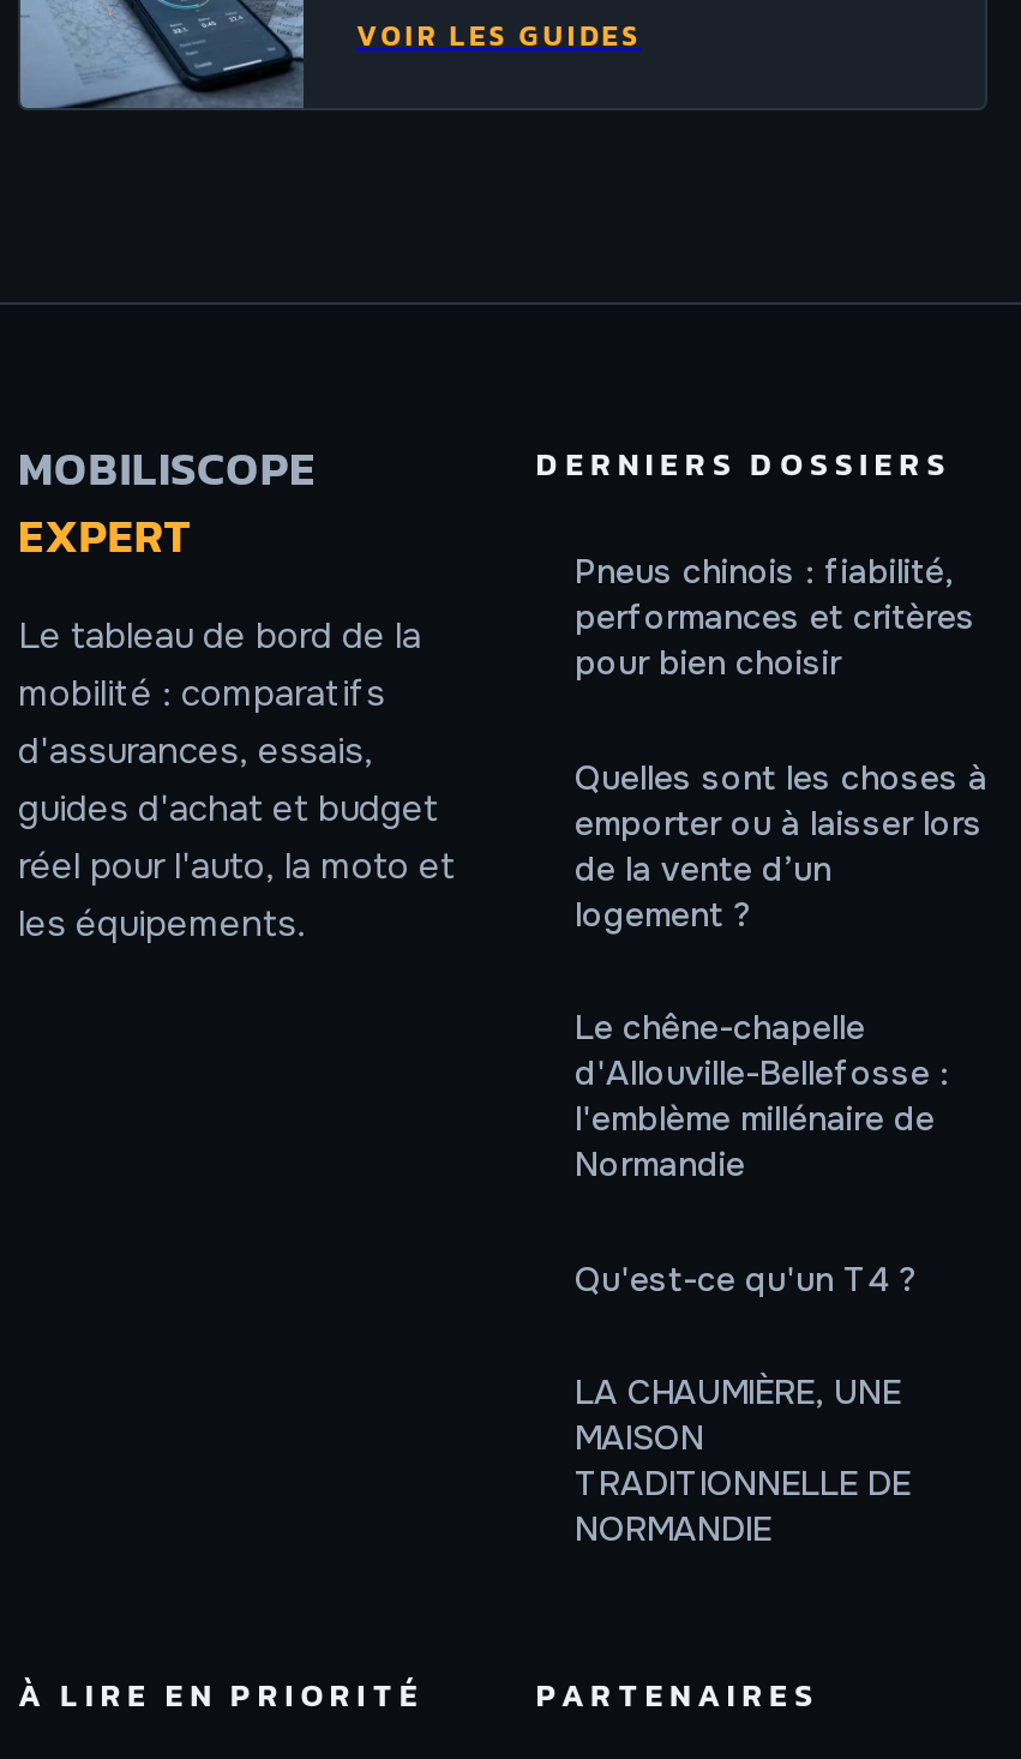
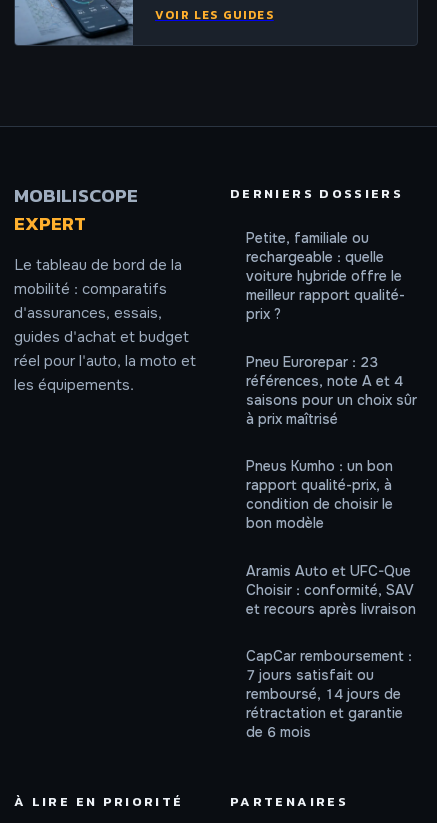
- Pneus chinois : fiabilité,
- performances et critères
- pour bien choisir
+ Petite, familiale ou
+ rechargeable : quelle
+ voiture hybride offre le
+ meilleur rapport qualité-
+ prix ?

- Quelles sont les choses à
- emporter ou à laisser lors
- de la vente d’un
- logement ?
+ Pneu Eurorepar : 23
+ références, note A et 4
+ saisons pour un choix sûr
+ à prix maîtrisé

- Le chêne-chapelle
- d'Allouville-Bellefosse :
- l'emblème millénaire de
- Normandie
+ Pneus Kumho : un bon
+ rapport qualité-prix, à
+ condition de choisir le
+ bon modèle

- Qu'est-ce qu'un T4 ?
+ Aramis Auto et UFC-Que
+ Choisir : conformité, SAV
+ et recours après livraison

- LA CHAUMIÈRE, UNE
- MAISON
- TRADITIONNELLE DE
- NORMANDIE
+ CapCar remboursement :
+ 7 jours satisfait ou
+ remboursé, 14 jours de
+ rétractation et garantie
+ de 6 mois
